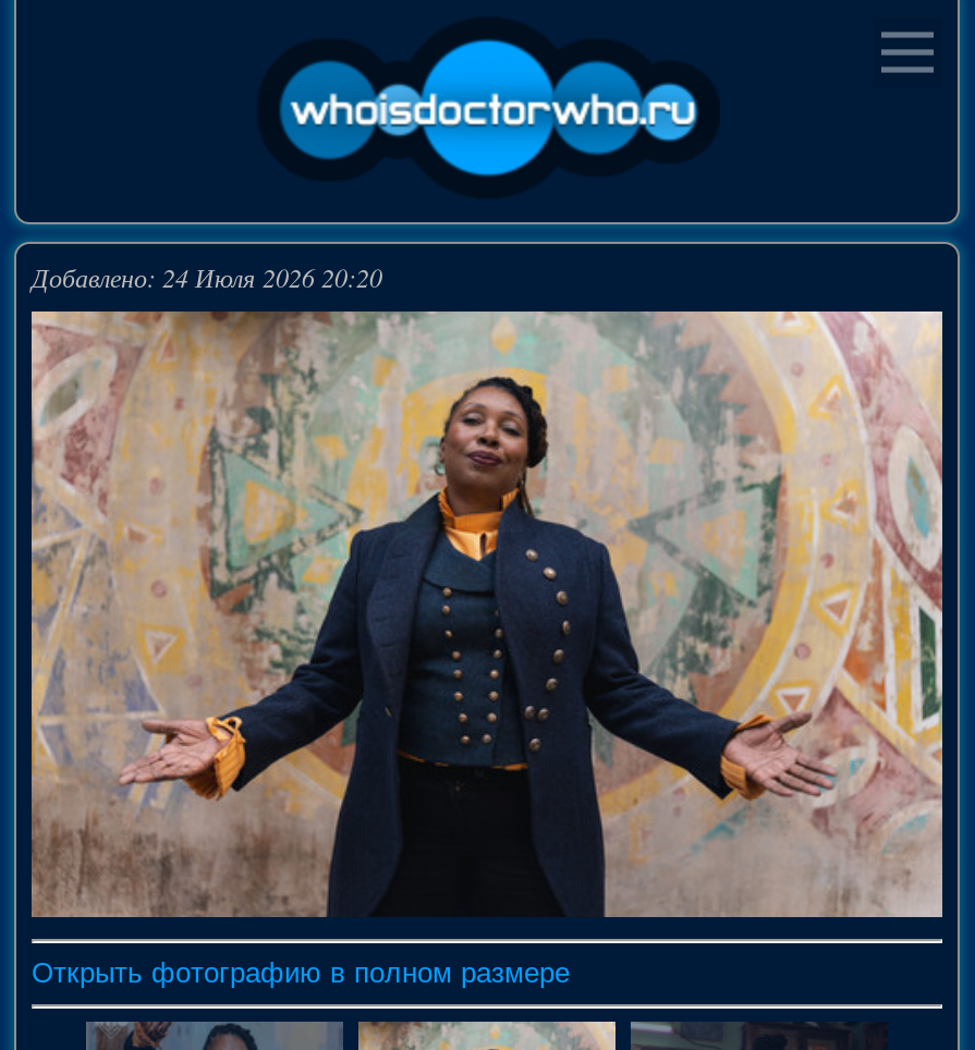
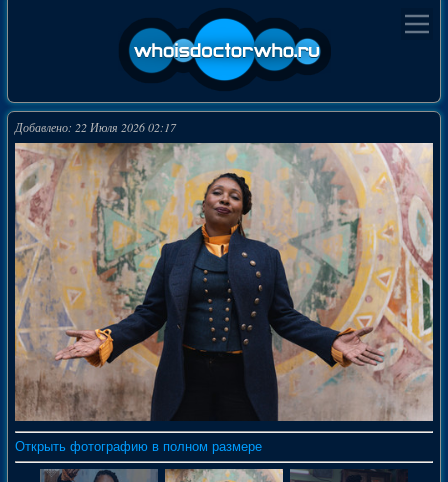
- Добавлено: 24 Июля 2026 20:20
+ Добавлено: 22 Июля 2026 02:17
